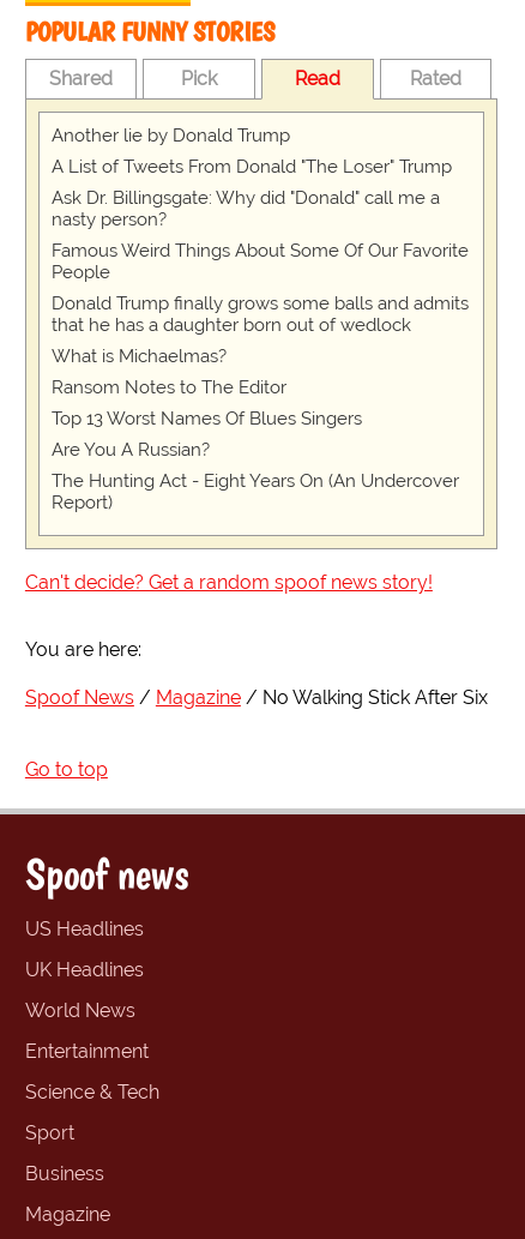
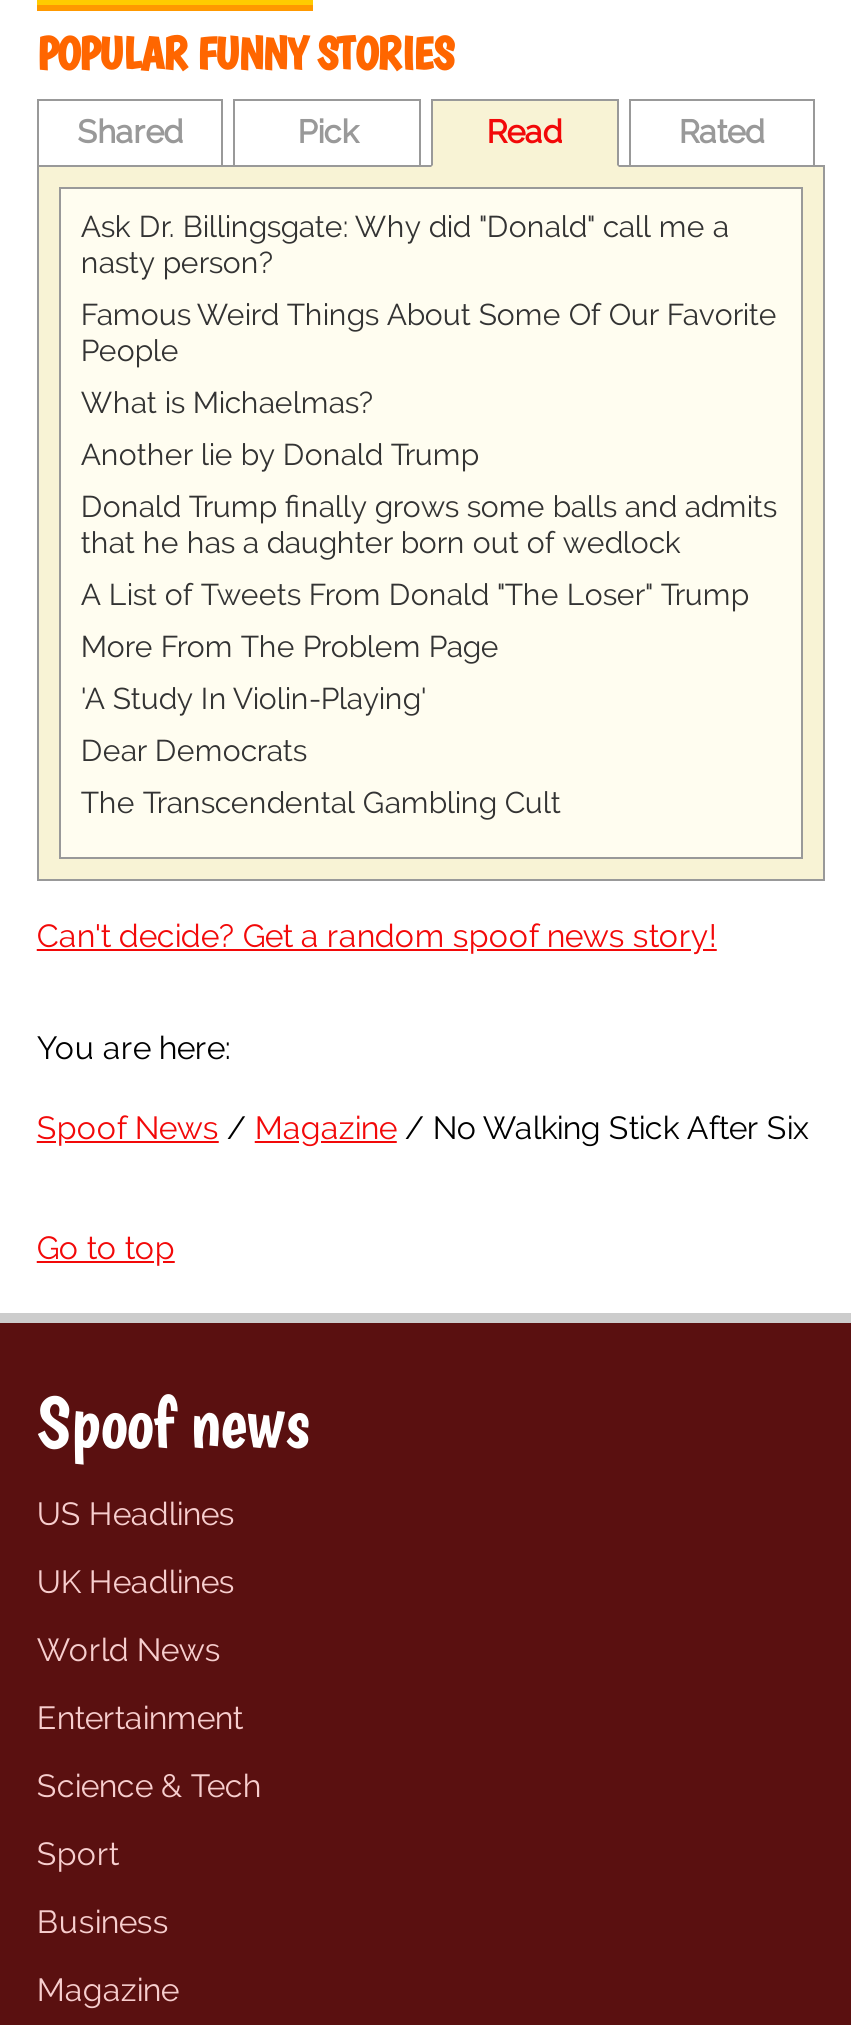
moved down: Another lie by Donald Trump

moved down: A List of Tweets From Donald "The Loser" Trump

moved up: Ask Dr. Billingsgate: Why did "Donald" call me a | nasty person? | Famous Weird Things About Some Of Our Favorite | People

moved up: What is Michaelmas?

- Ransom Notes to The Editor
- Top 13 Worst Names Of Blues Singers
- Are You A Russian?
- The Hunting Act - Eight Years On (An Undercover
- Report)
+ More From The Problem Page
+ 'A Study In Violin-Playing'
+ Dear Democrats
+ The Transcendental Gambling Cult
